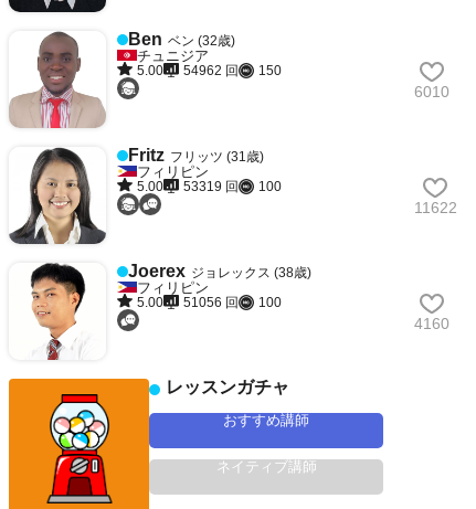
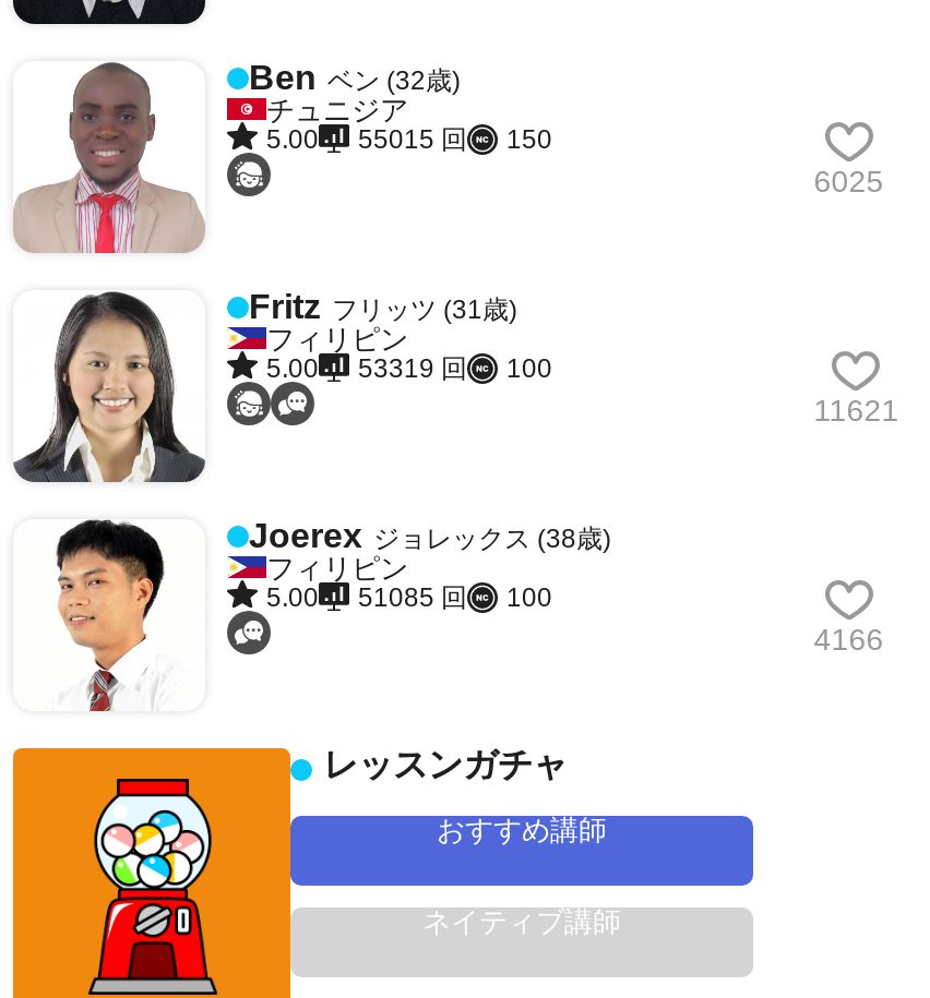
- 5.00 54962 回 150
+ 5.00 55015 回 150

- 6010
+ 6025

- 11622
+ 11621

- 5.00 51056 回 100
+ 5.00 51085 回 100

- 4160
+ 4166
